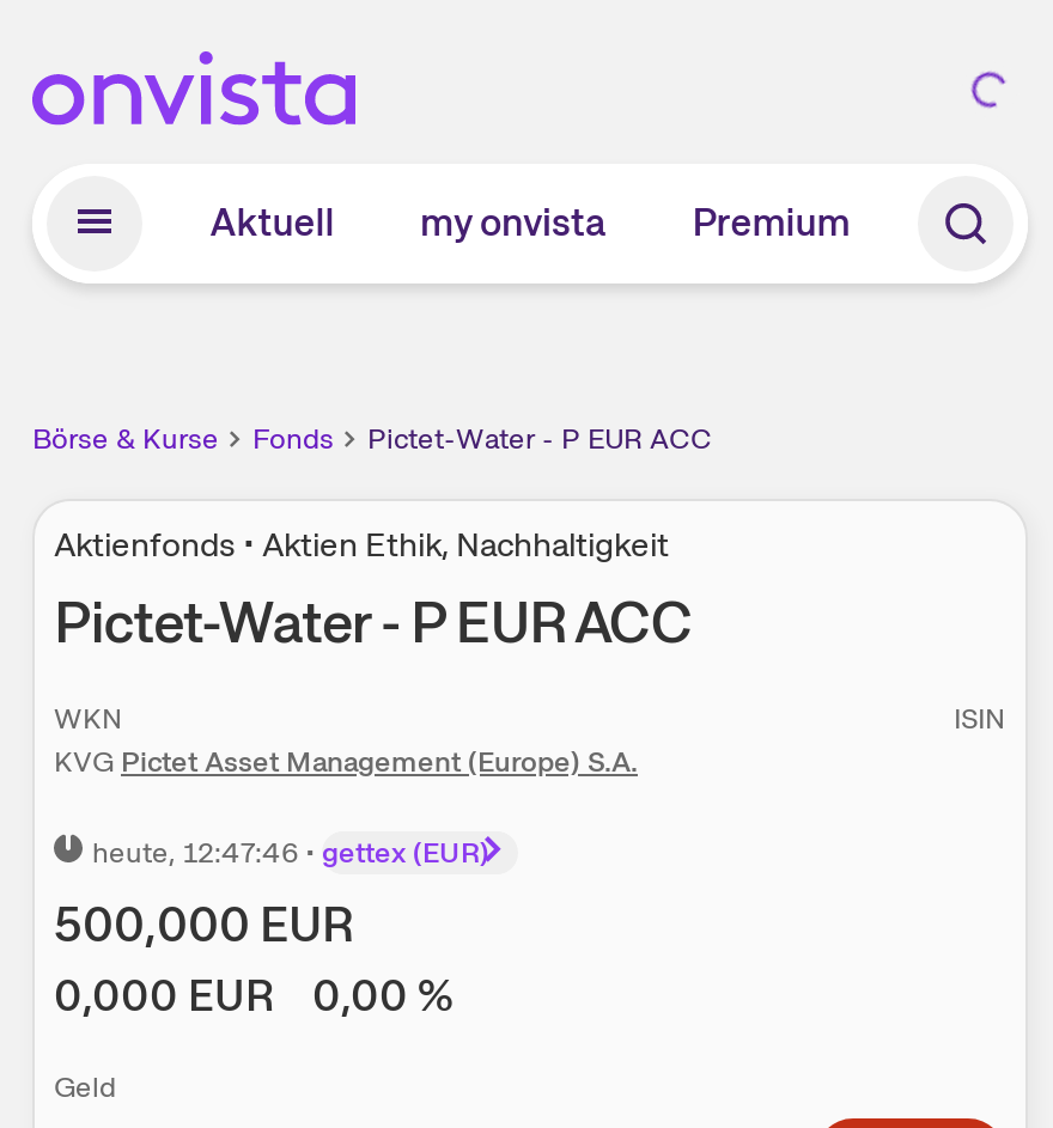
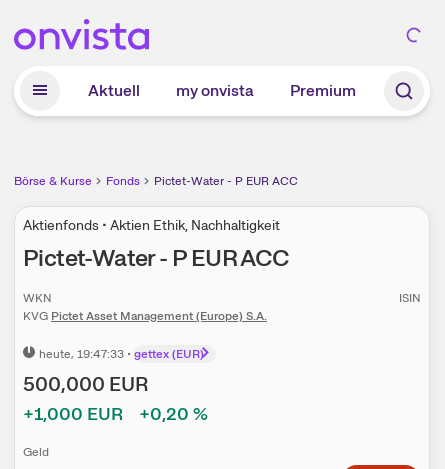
- heute, 12:47:46 • gettex (EUR)
+ heute, 19:47:33 • gettex (EUR)

- 0,000 EUR
+ +1,000 EUR

- 0,00 %
+ +0,20 %
